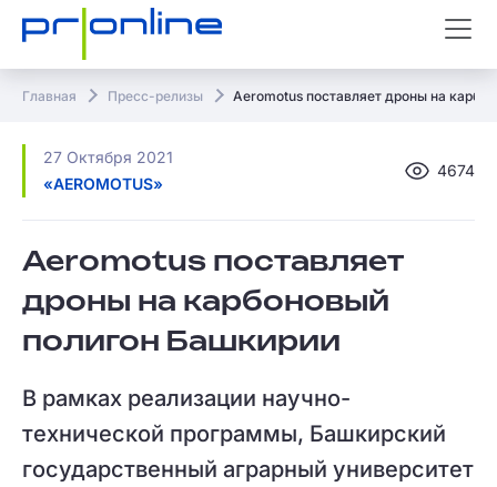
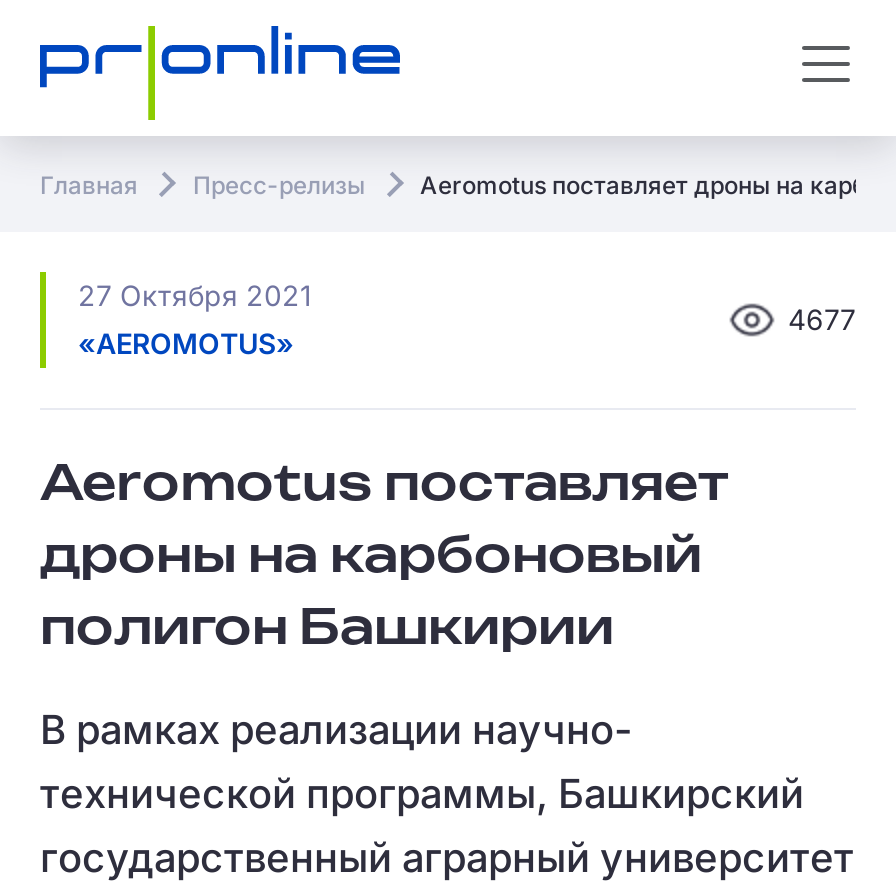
- 4674
+ 4677
